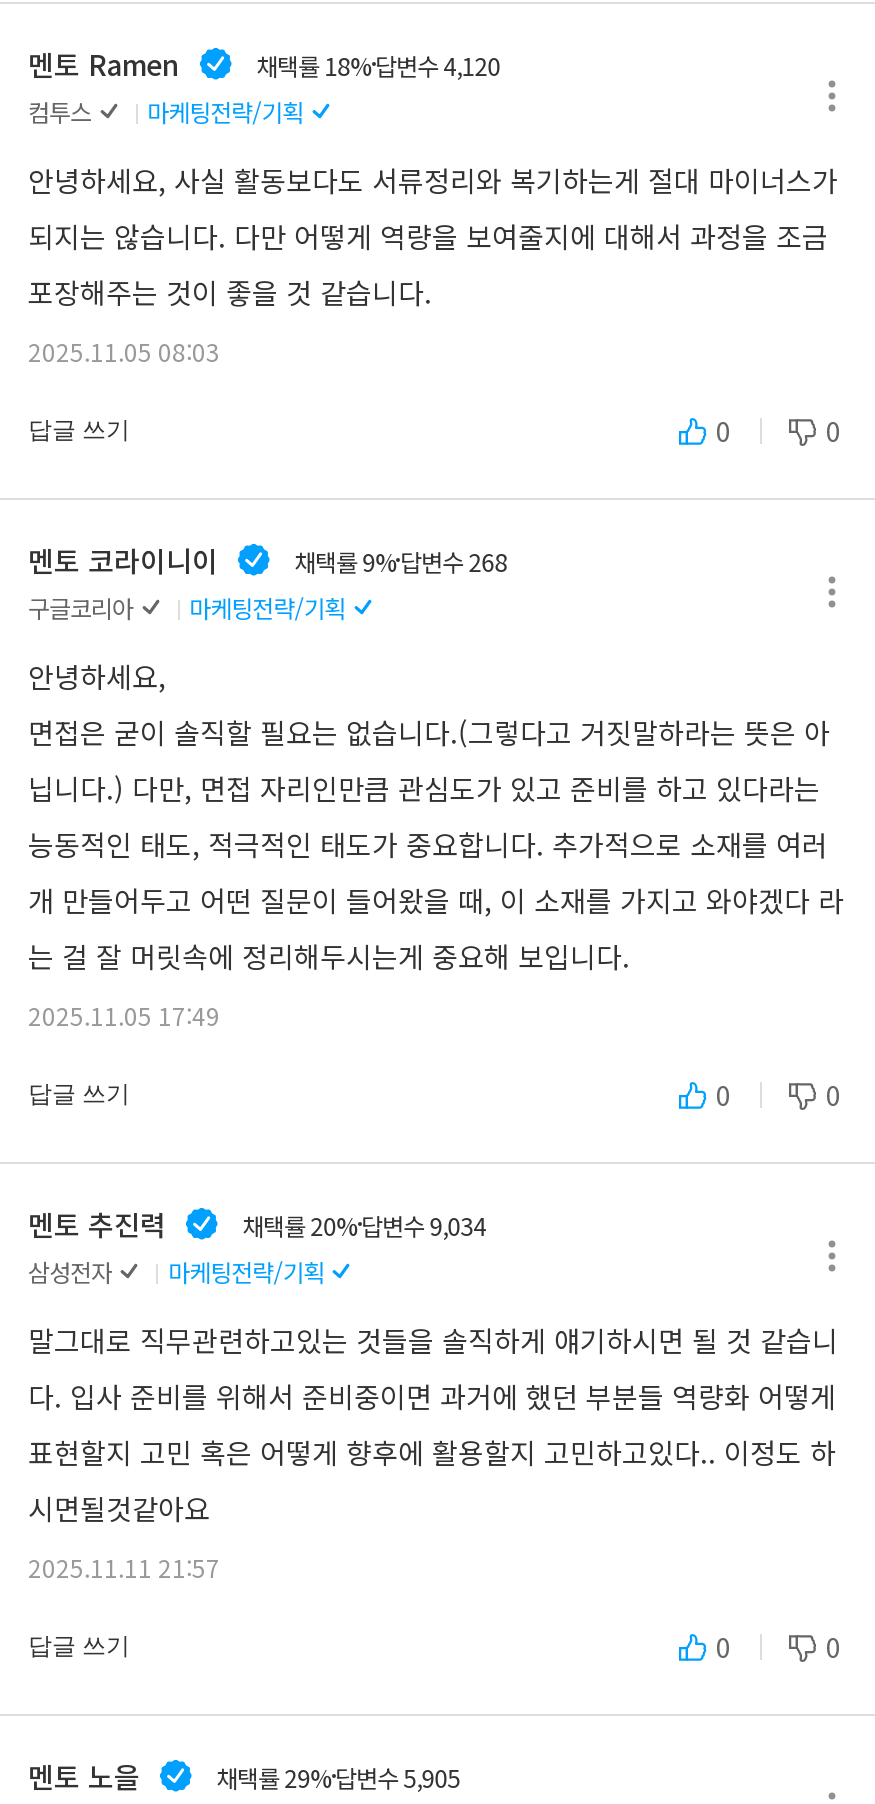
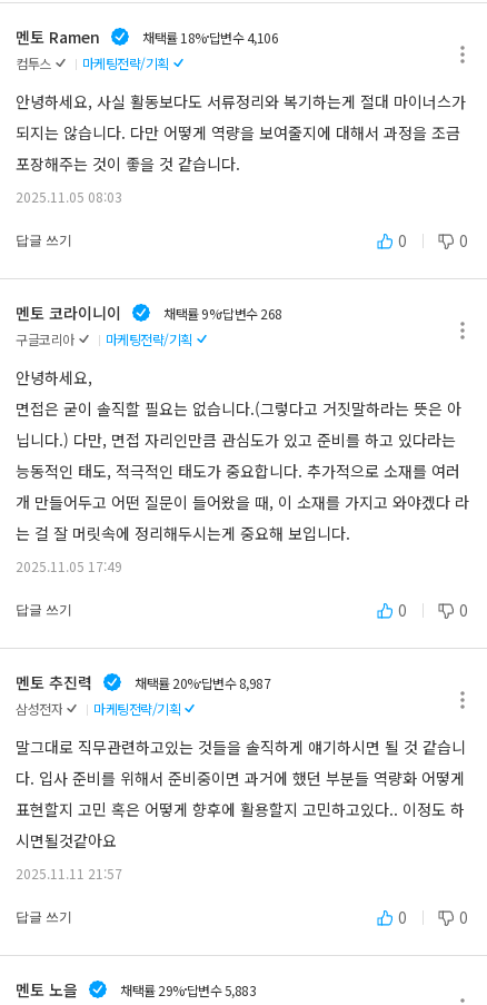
- 채택률 18% 답변수 4,120
+ 채택률 18% 답변수 4,106

- 채택률 20% 답변수 9,034
+ 채택률 20% 답변수 8,987

- 채택률 29% 답변수 5,905
+ 채택률 29% 답변수 5,883
